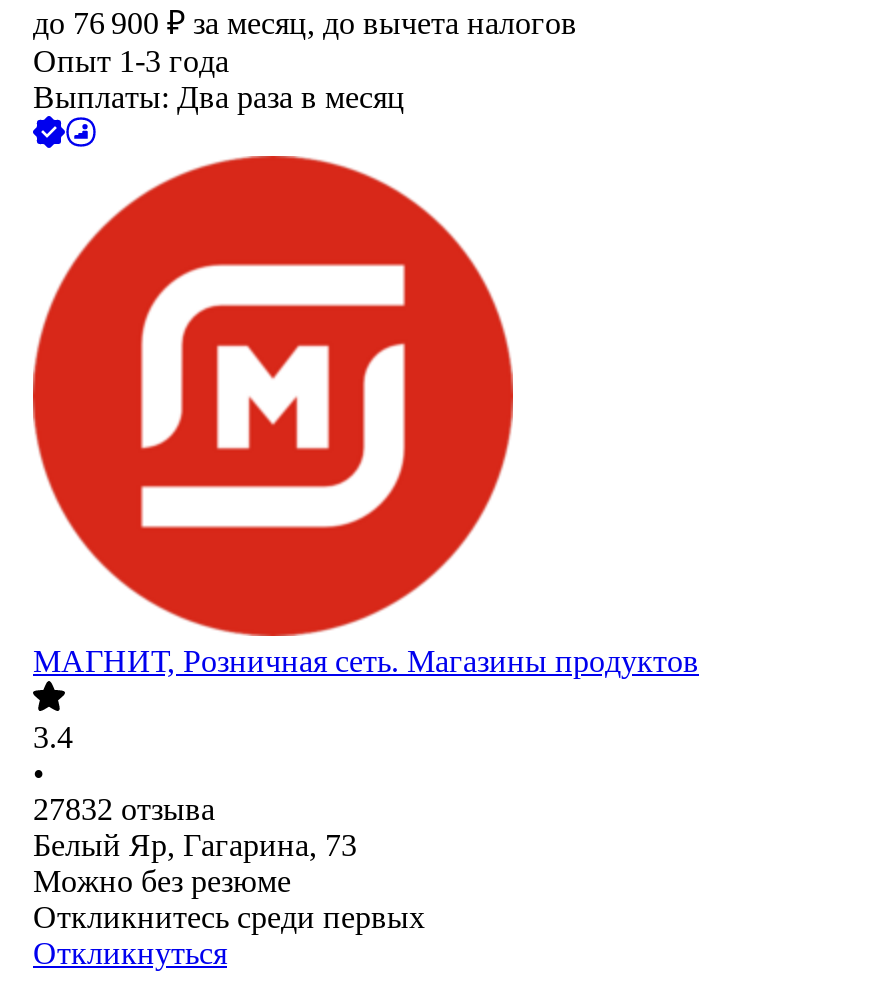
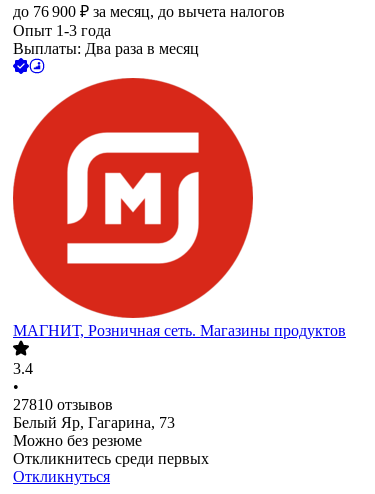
- 27832 отзыва
+ 27810 отзывов
